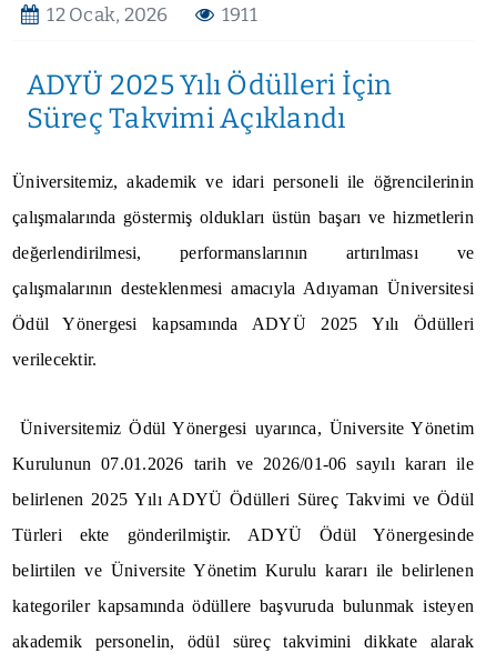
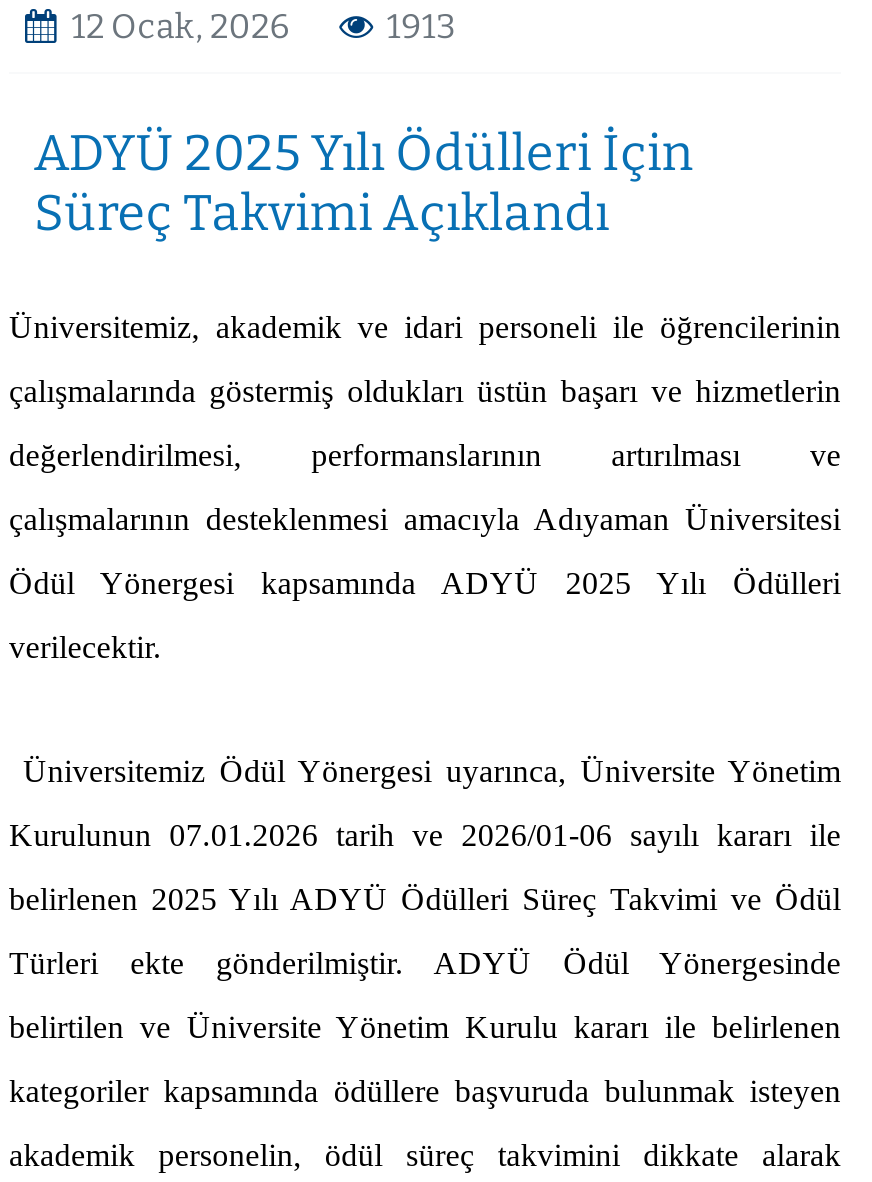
- 1911
+ 1913
